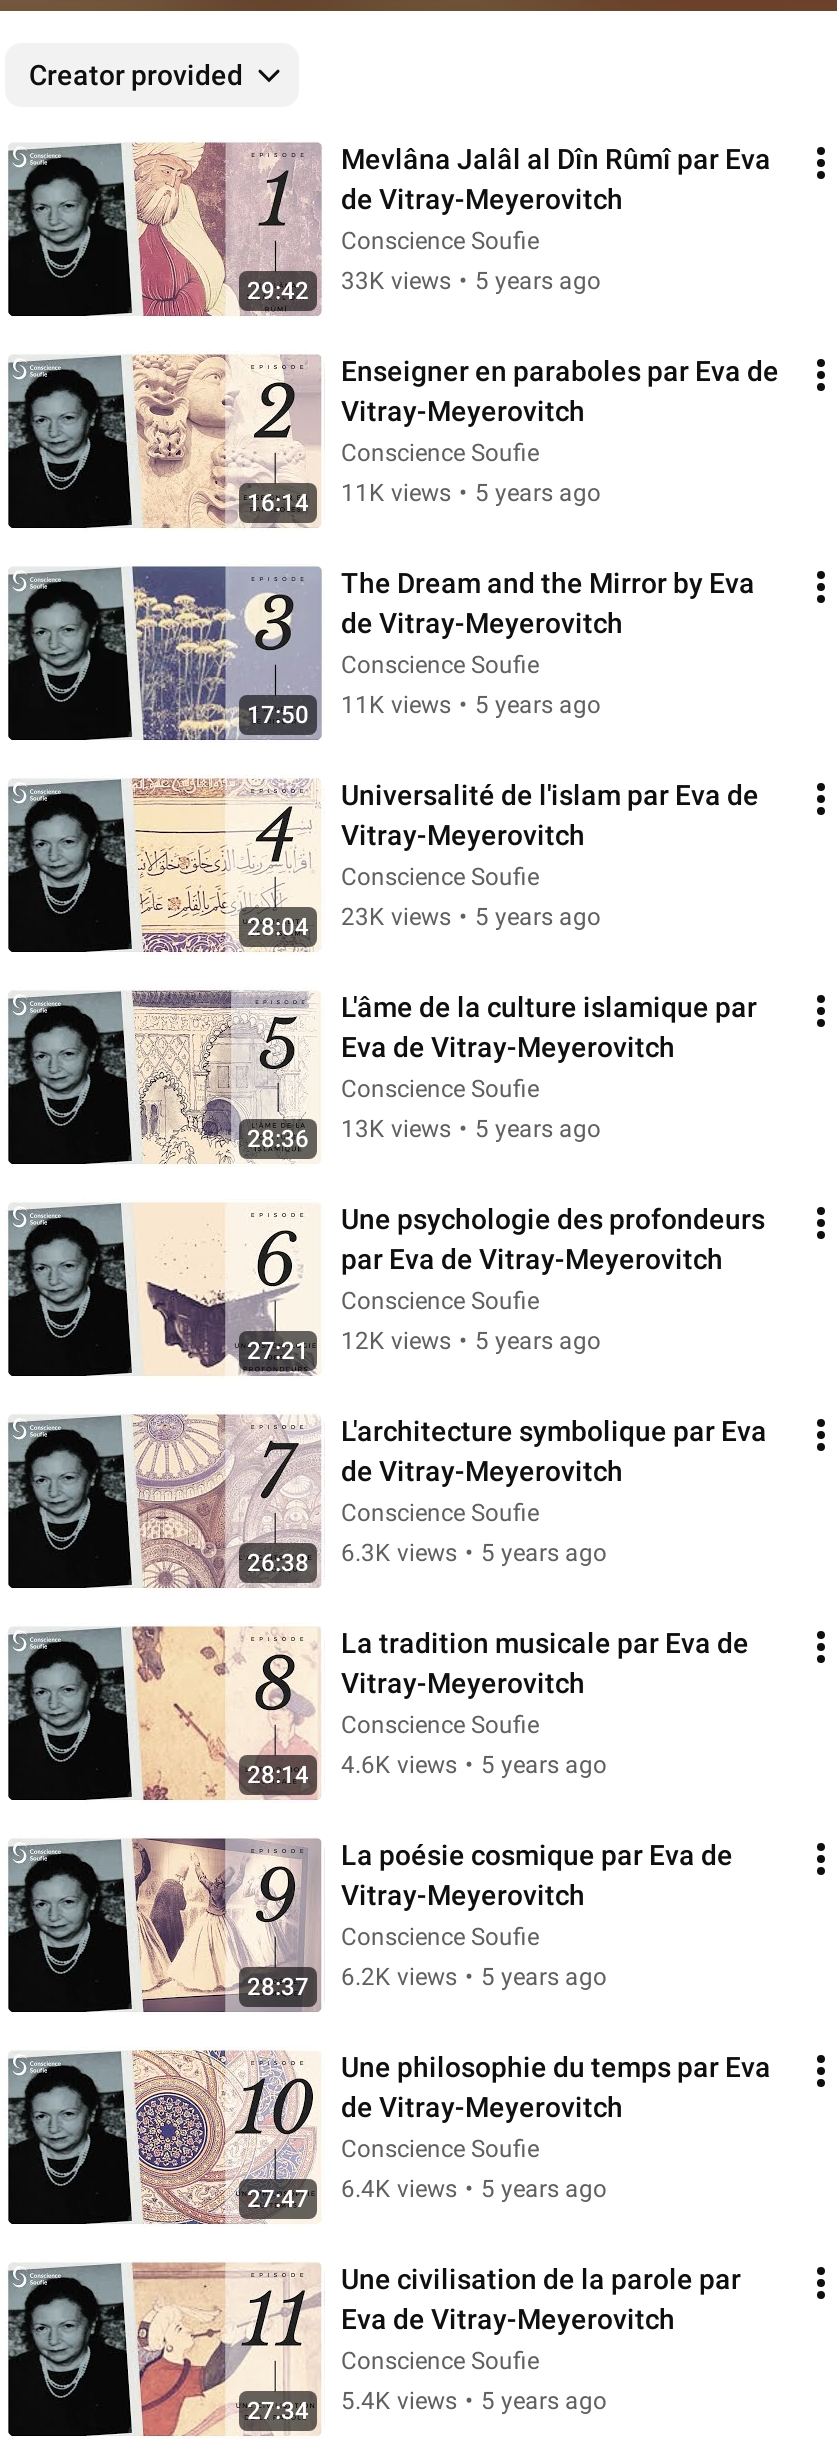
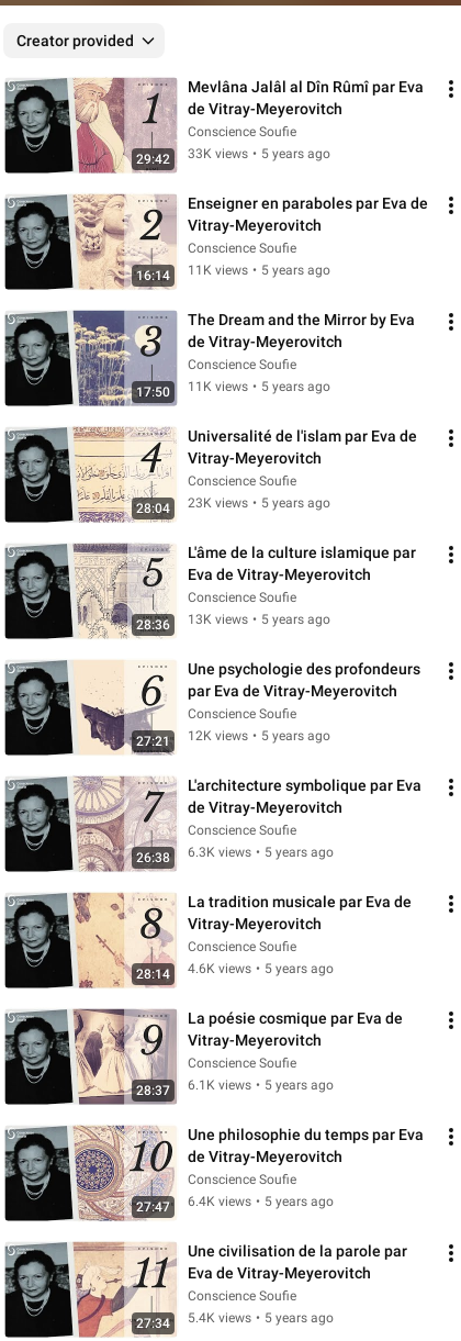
- 6.2K views • 5 years ago
+ 6.1K views • 5 years ago
